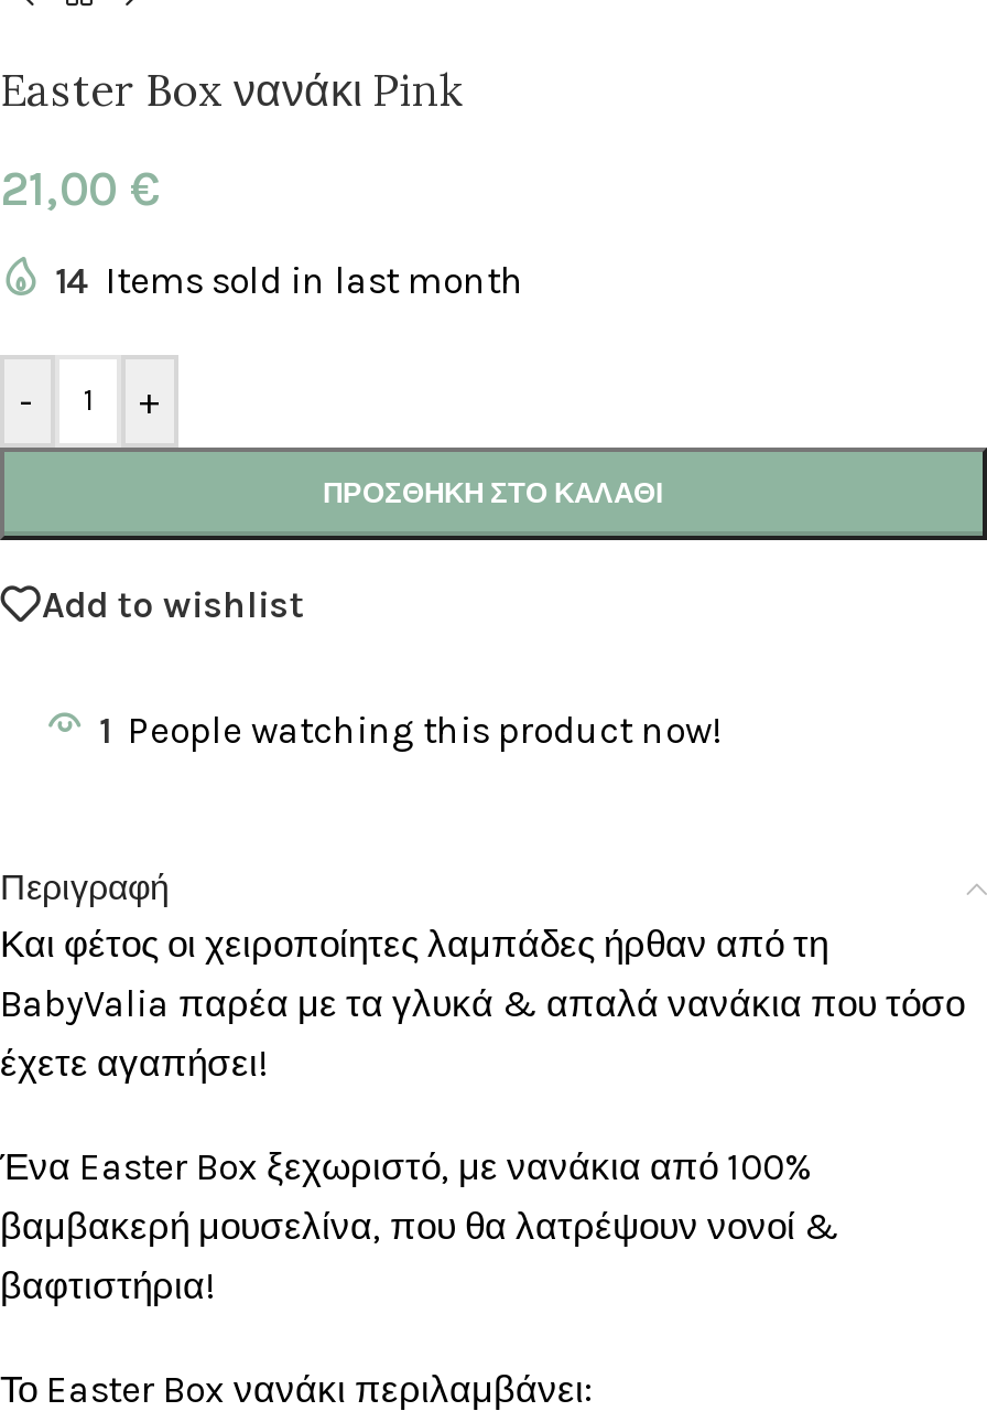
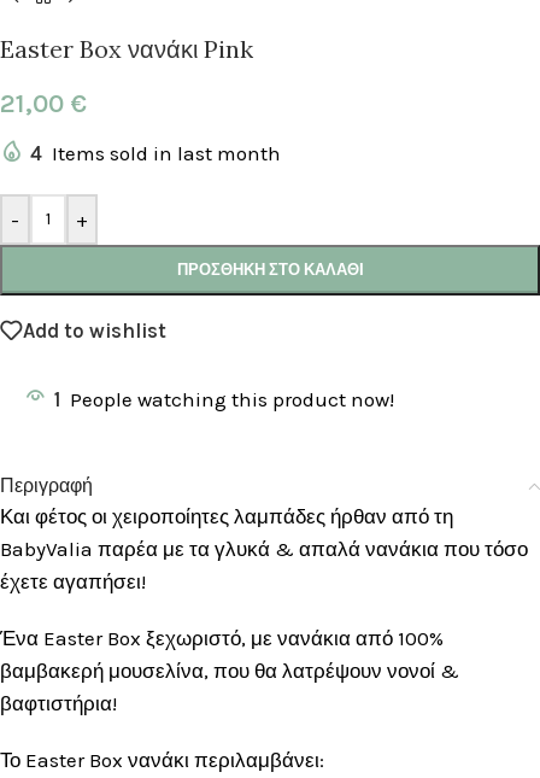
- 14 Items sold in last month
+ 4 Items sold in last month
